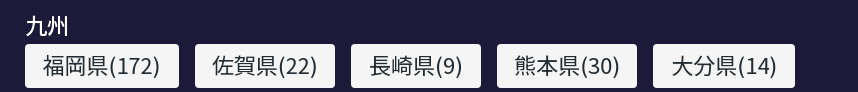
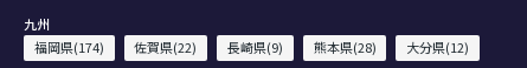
- 福岡県(172)
+ 福岡県(174)

- 熊本県(30)
+ 熊本県(28)

- 大分県(14)
+ 大分県(12)
